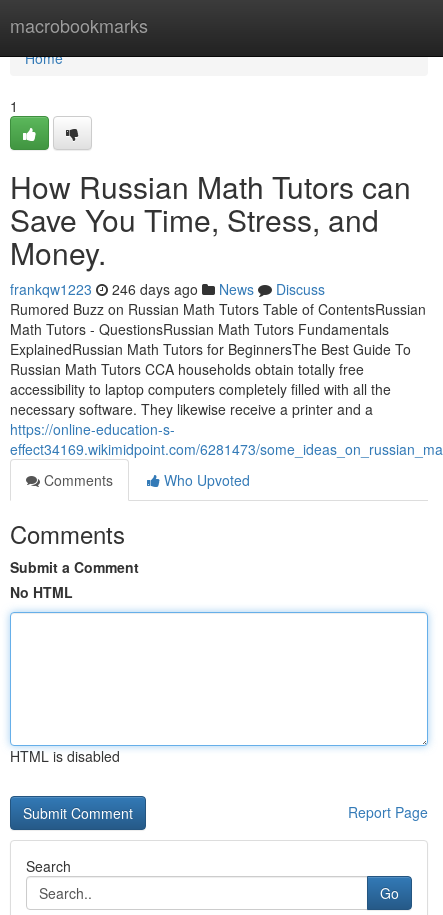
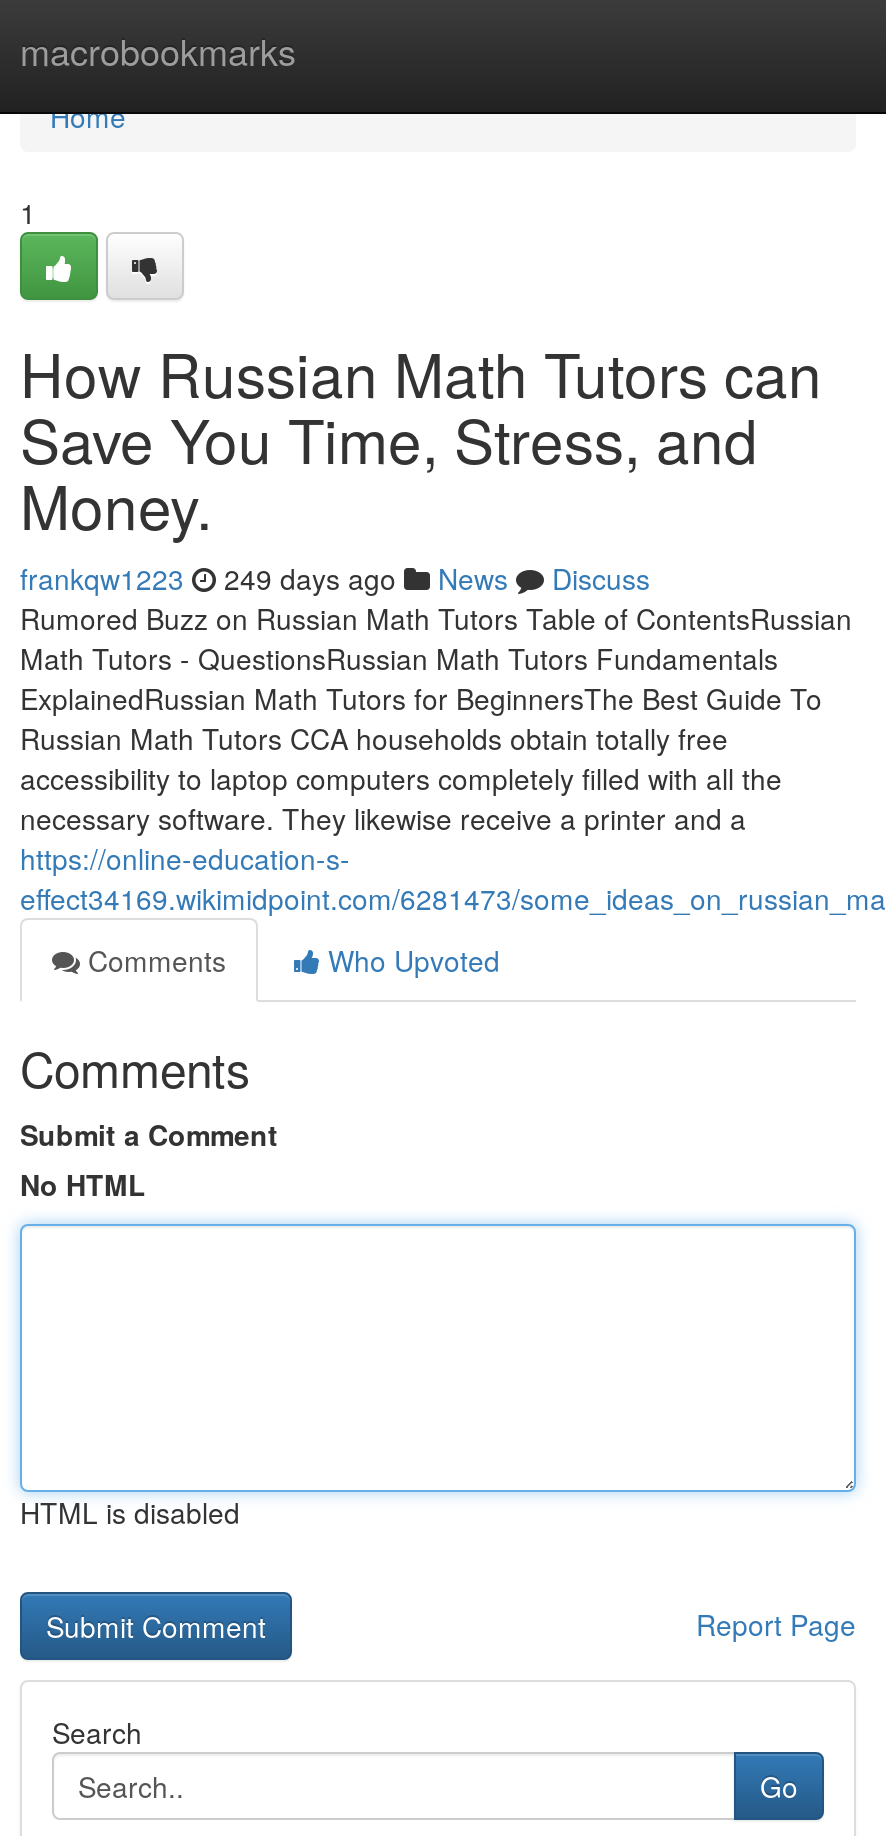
- frankqw1223 246 days ago News Discuss
+ frankqw1223 249 days ago News Discuss
